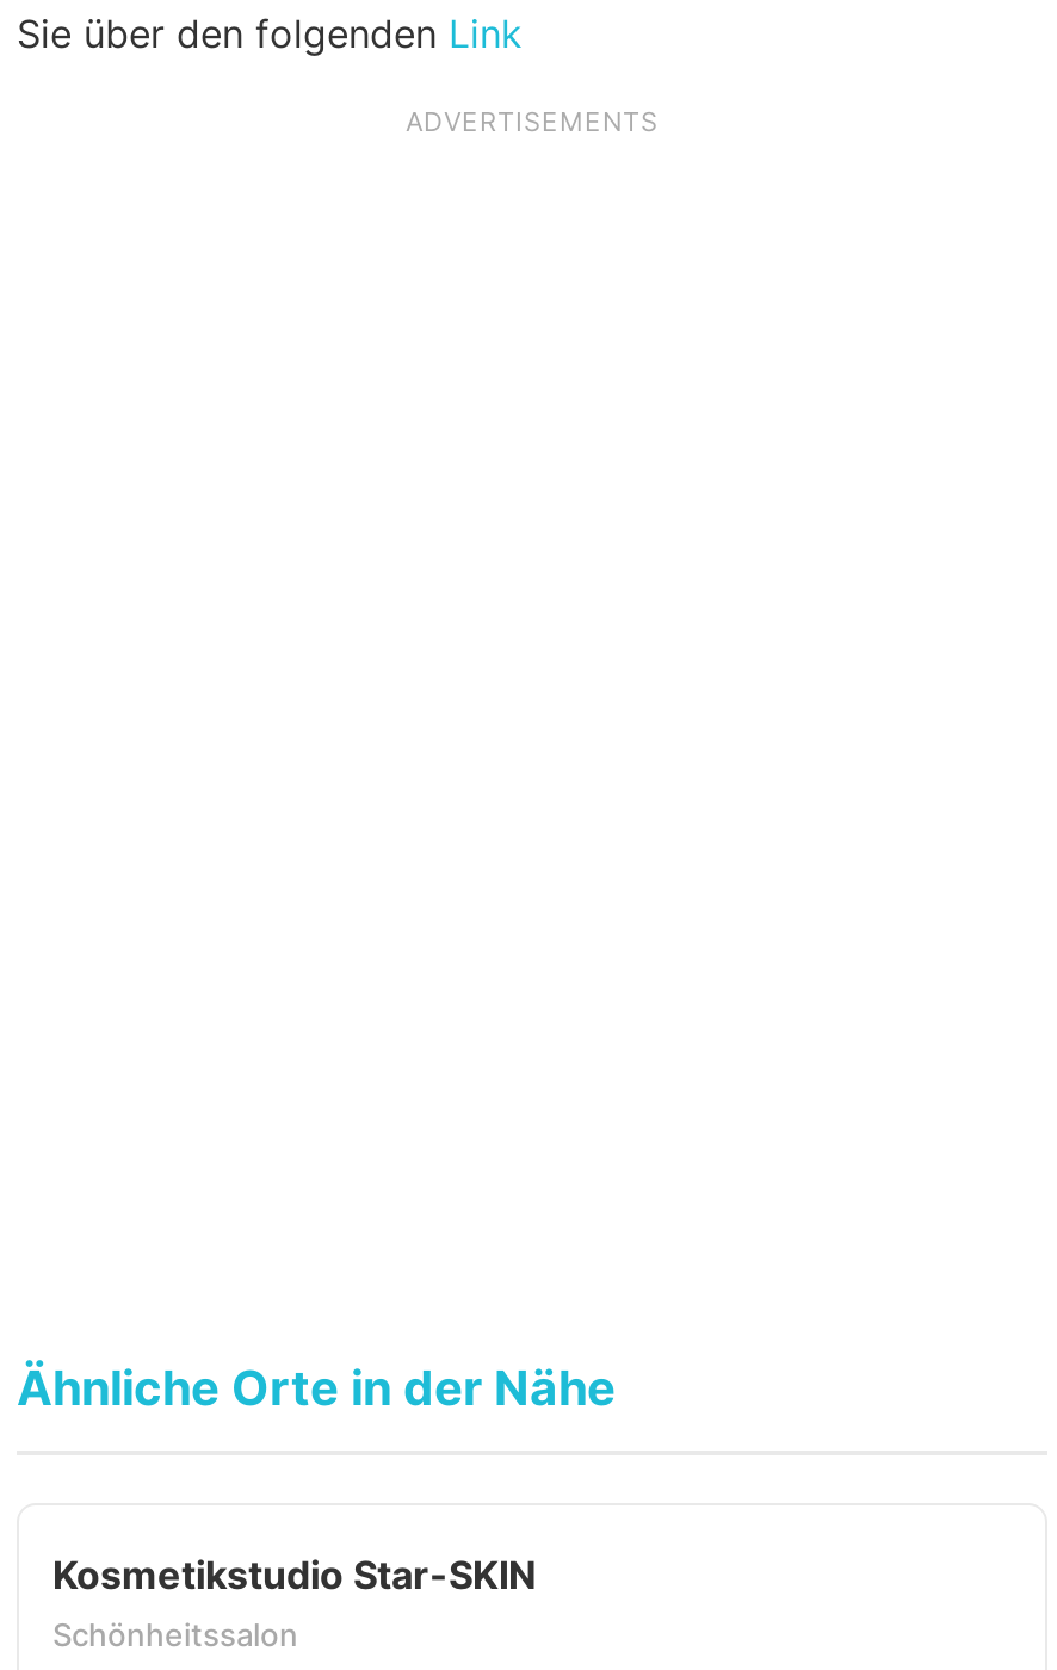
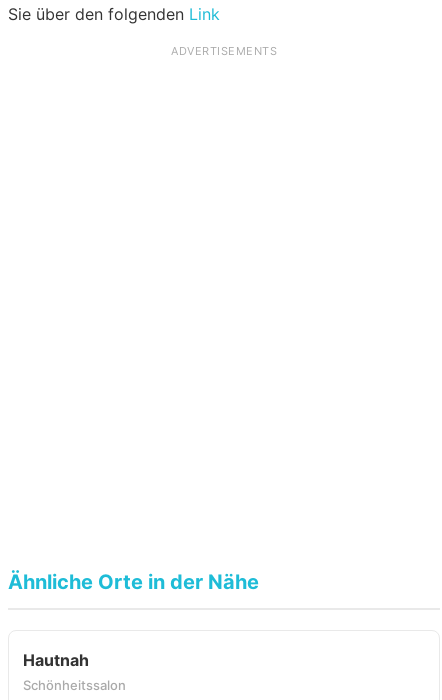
- Kosmetikstudio Star-SKIN
+ Hautnah
